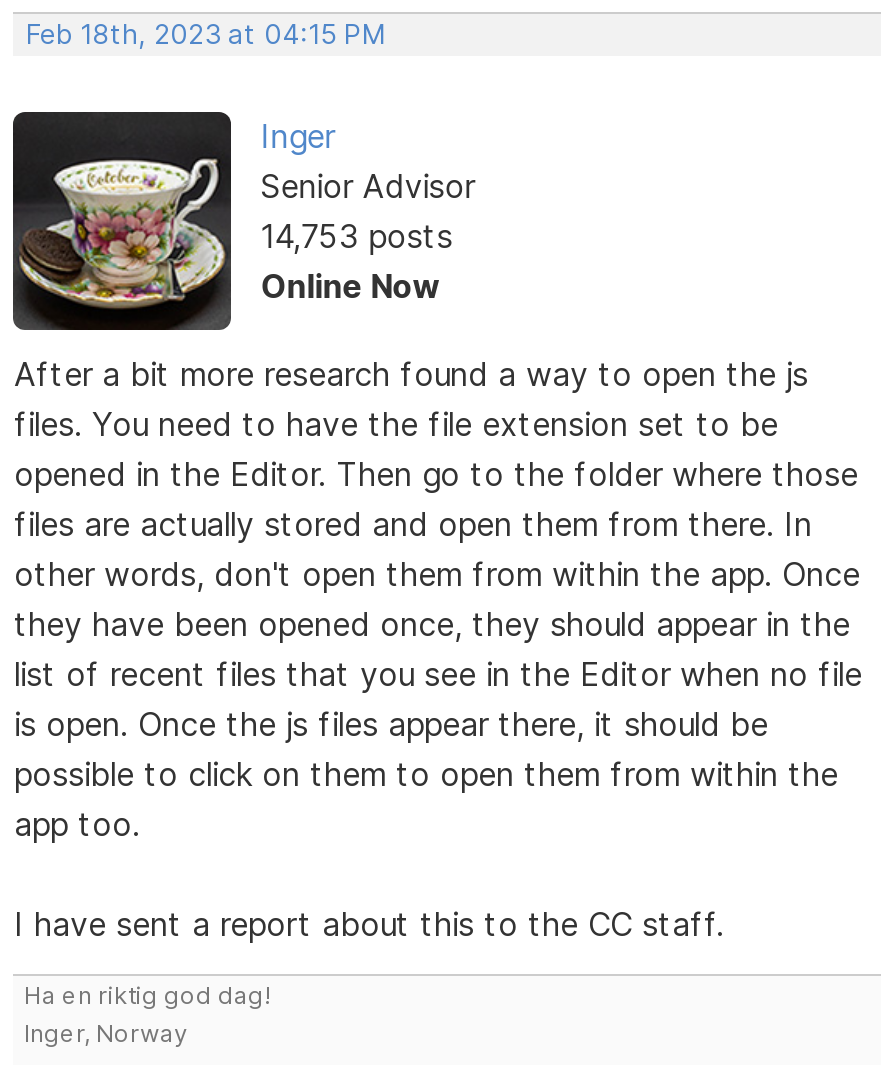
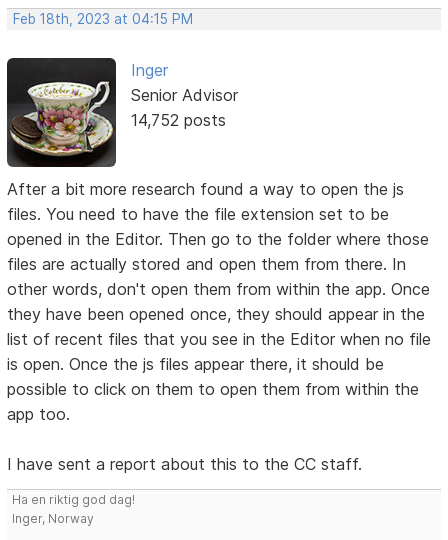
- 14,753 posts
- Online Now
+ 14,752 posts
